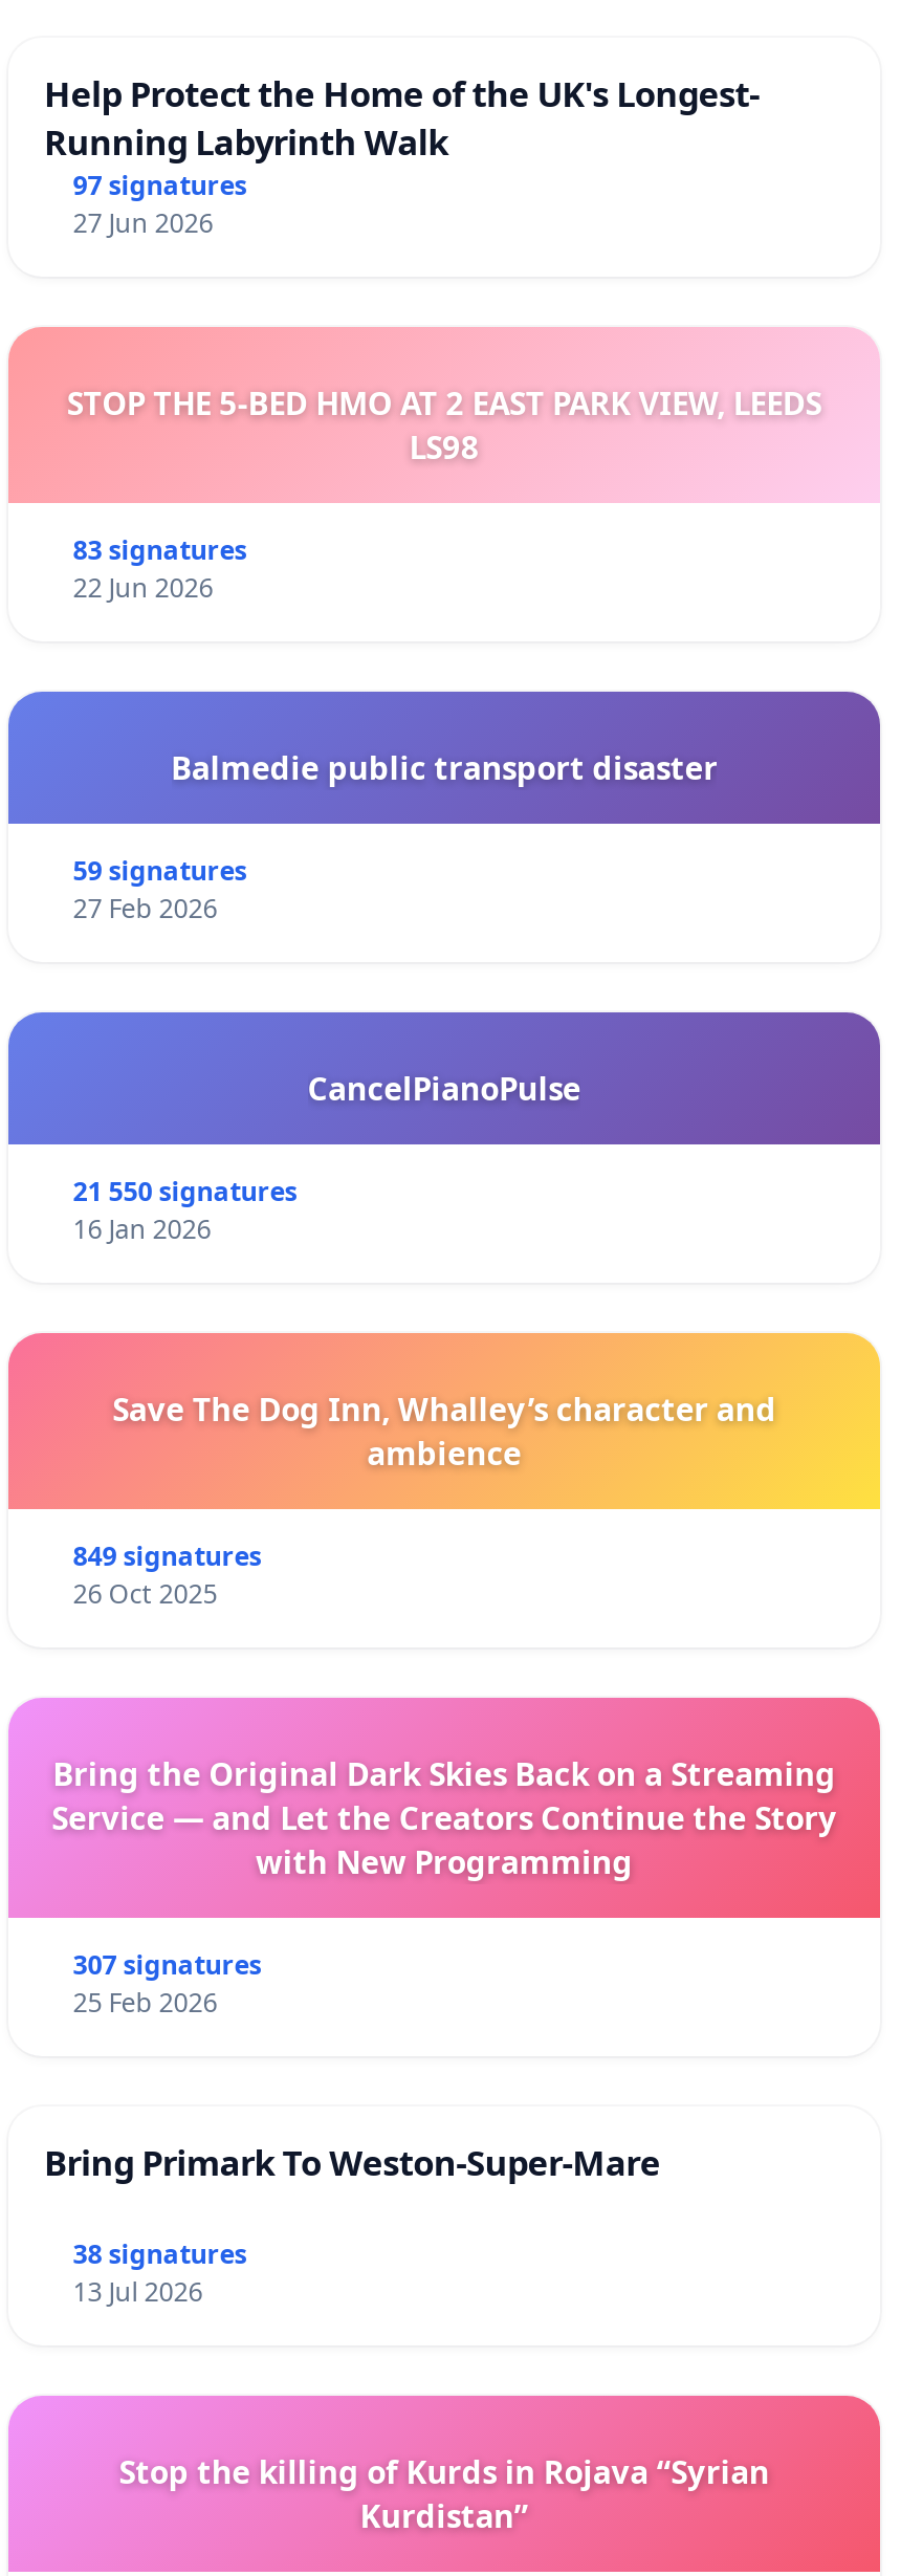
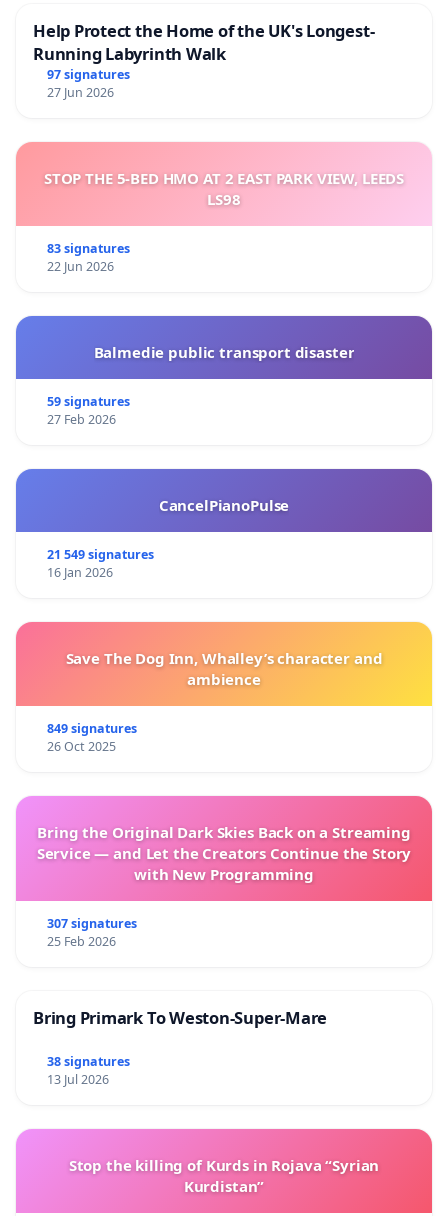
- 21 550 signatures
+ 21 549 signatures
